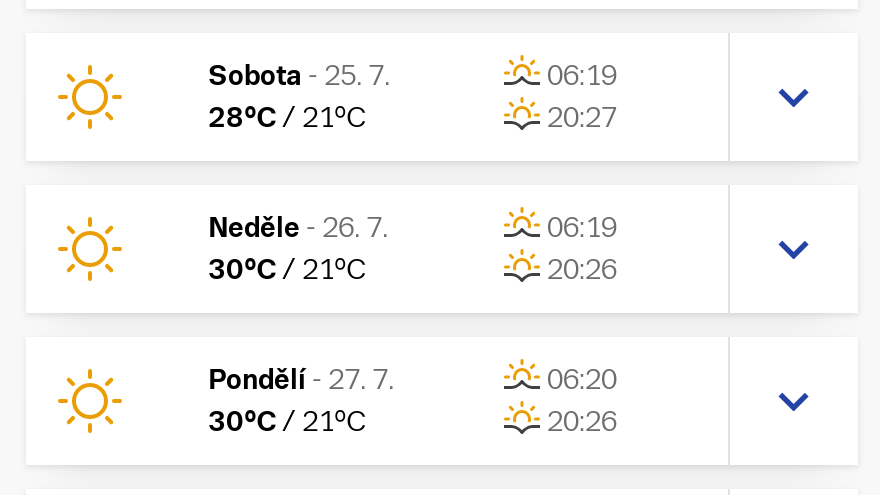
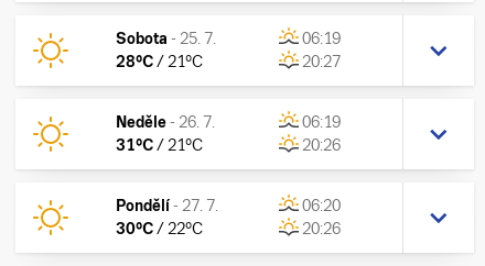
- 30°C / 21°C
+ 31°C / 21°C

- 30°C / 21°C
+ 30°C / 22°C
